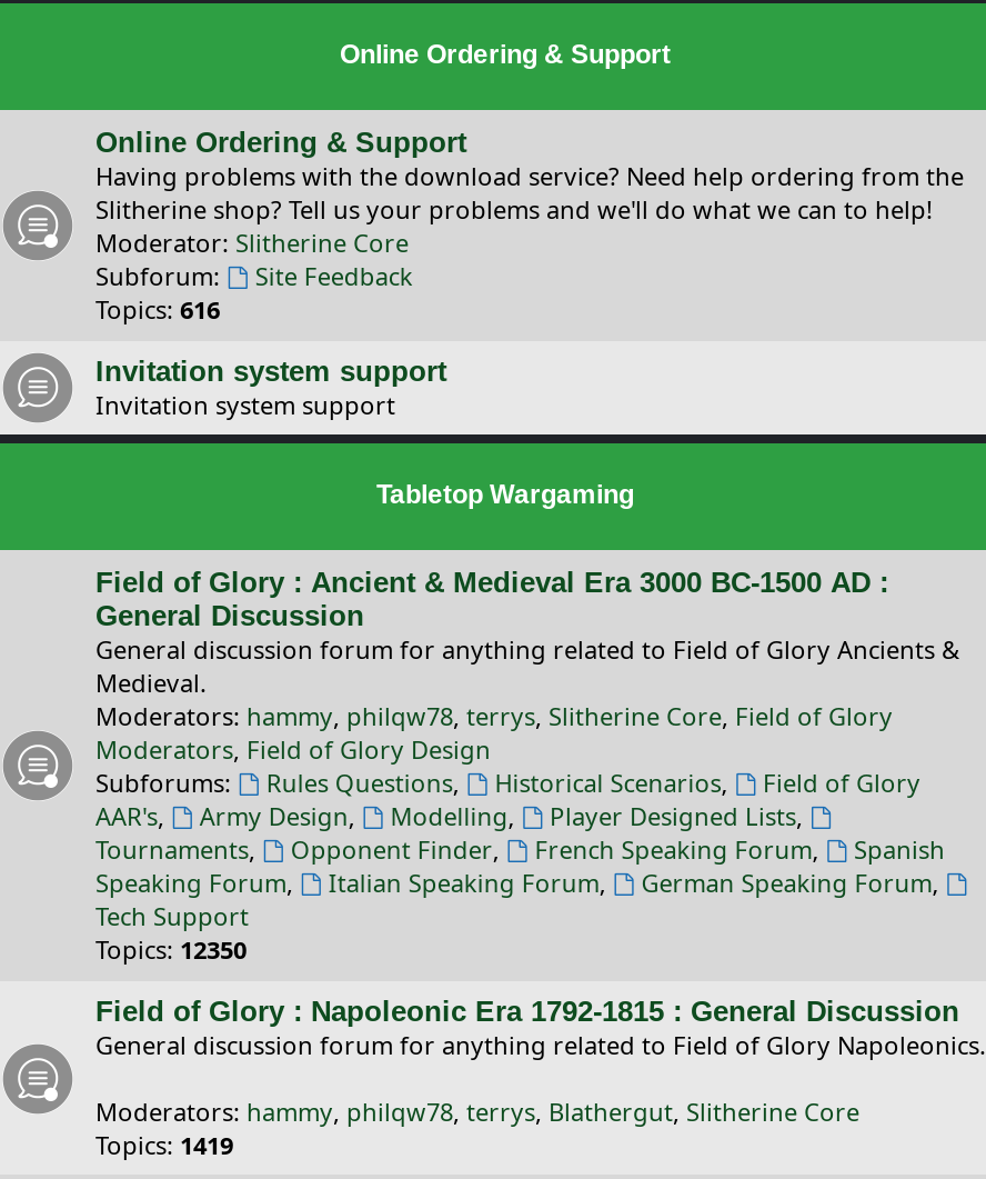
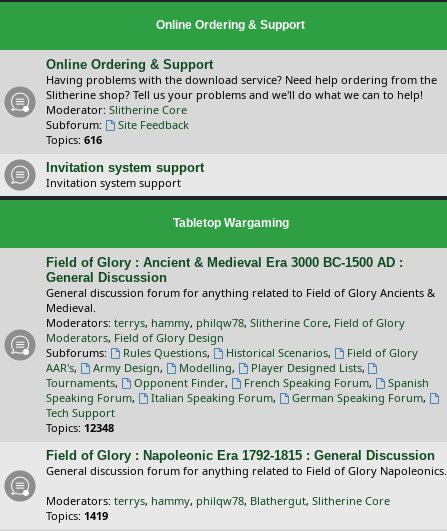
- Moderators: hammy, philqw78, terrys, Slitherine Core, Field of Glory
+ Moderators: terrys, hammy, philqw78, Slitherine Core, Field of Glory

- Topics: 12350
+ Topics: 12348

- Moderators: hammy, philqw78, terrys, Blathergut, Slitherine Core
+ Moderators: terrys, hammy, philqw78, Blathergut, Slitherine Core
